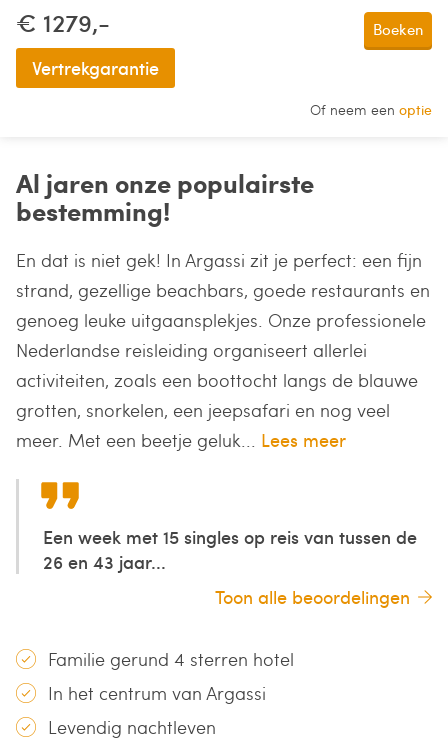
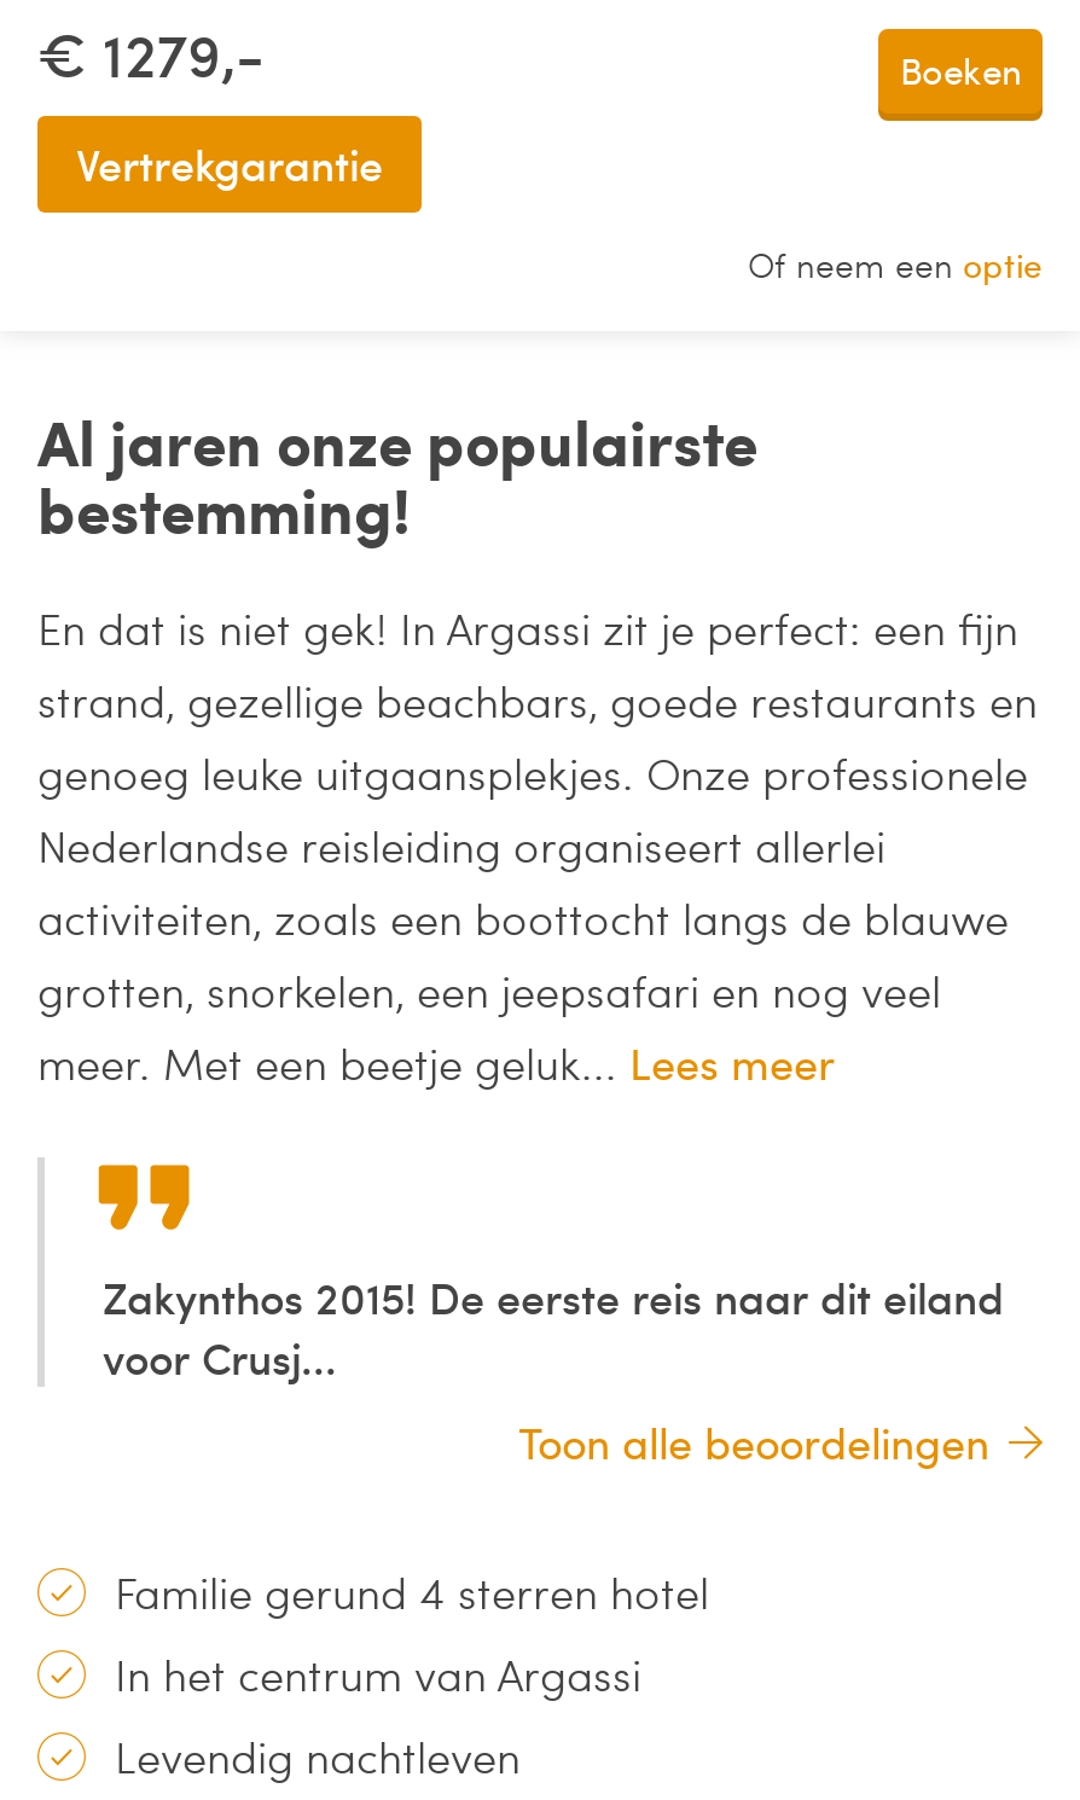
- Een week met 15 singles op reis van tussen de
- 26 en 43 jaar...
+ Zakynthos 2015! De eerste reis naar dit eiland
+ voor Crusj...
